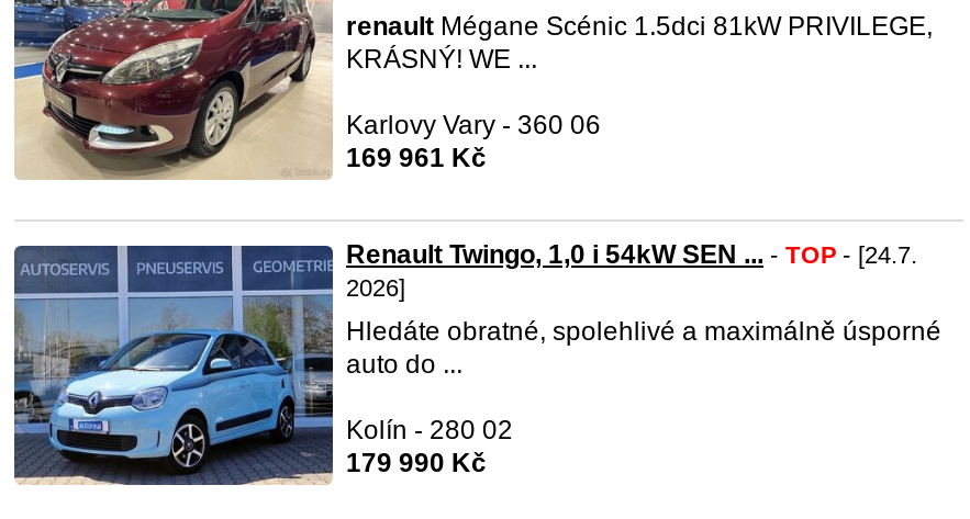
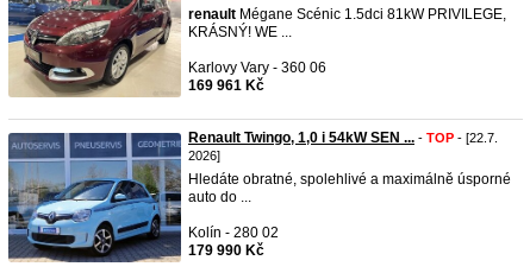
- Renault Twingo, 1,0 i 54kW SEN ... - TOP - [24.7.
+ Renault Twingo, 1,0 i 54kW SEN ... - TOP - [22.7.
